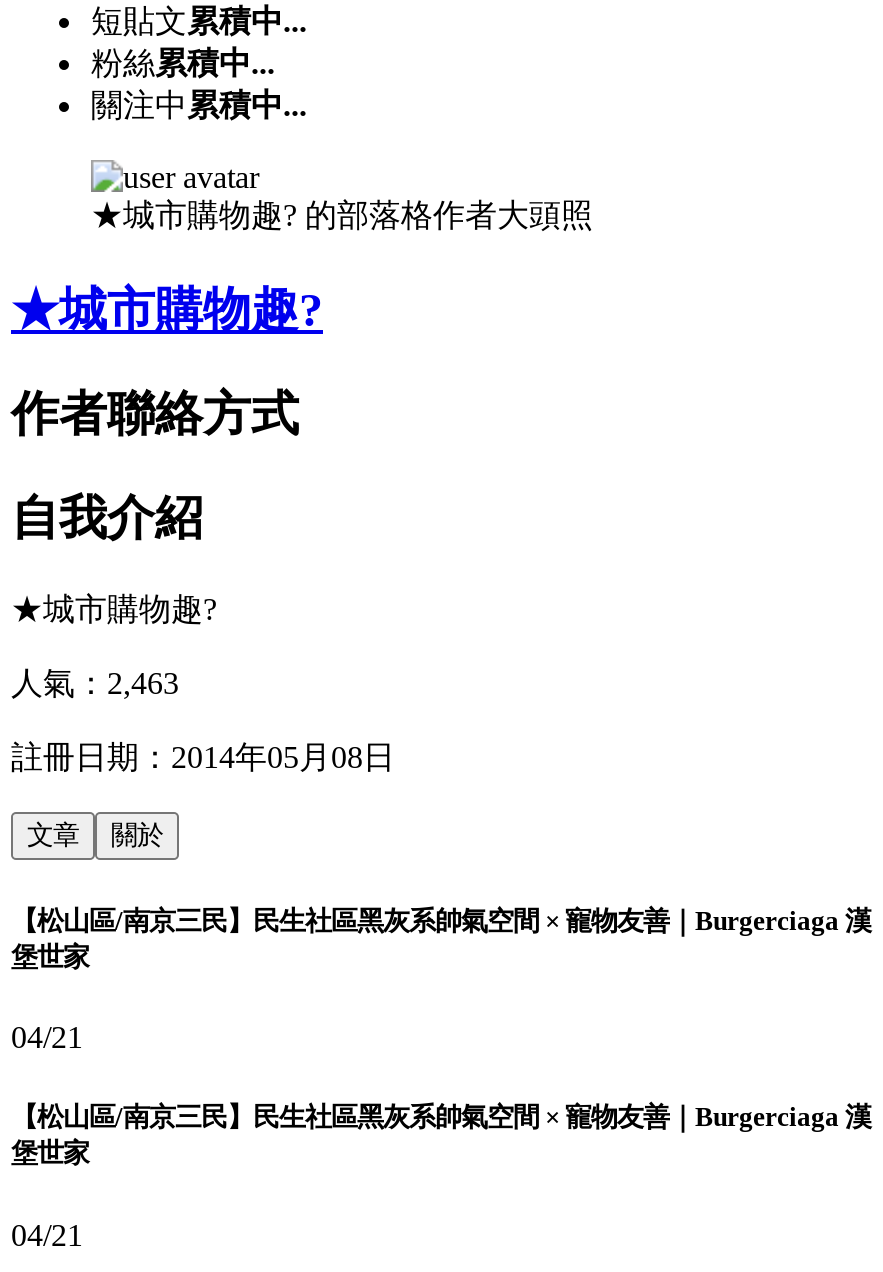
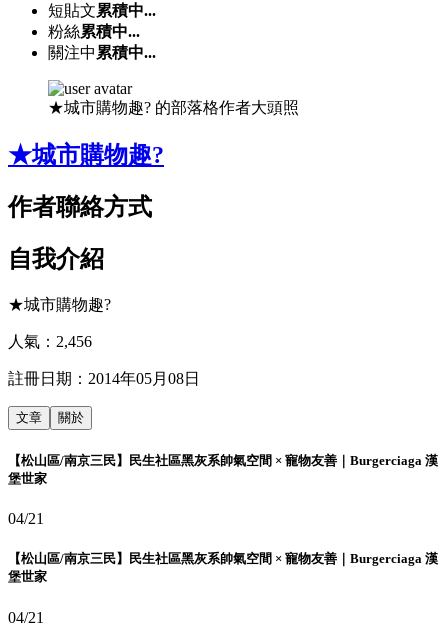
- 人氣：2,463
+ 人氣：2,456
